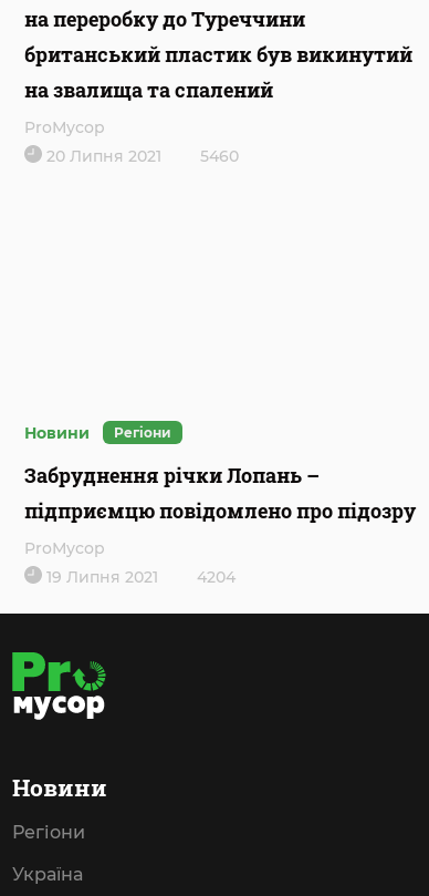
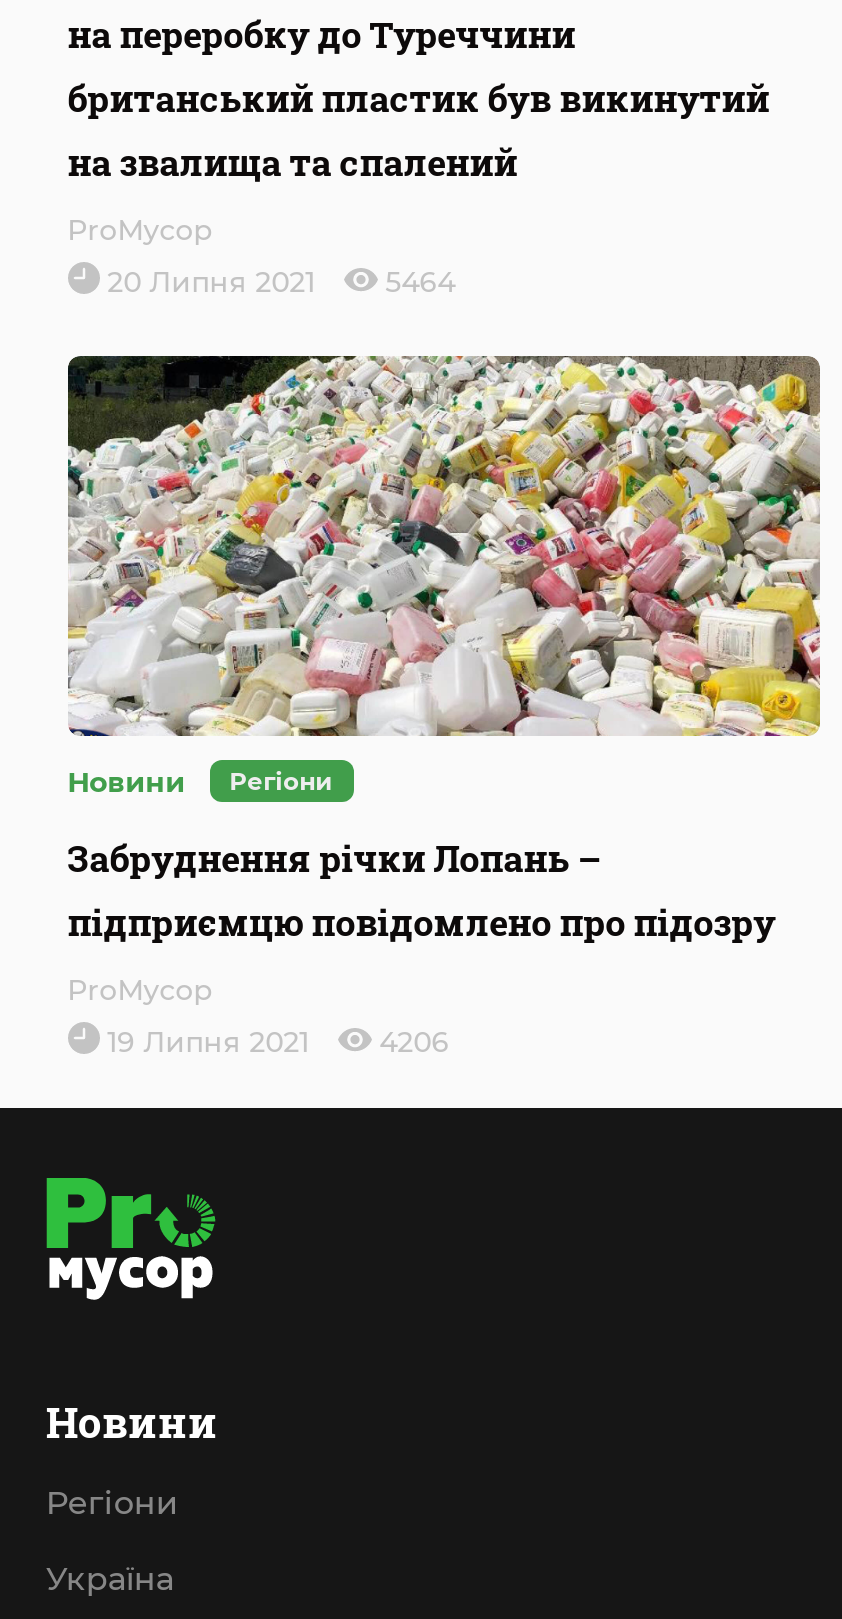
- 20 Липня 2021 5460
+ 20 Липня 2021 5464

+ [image]

- 19 Липня 2021 4204
+ 19 Липня 2021 4206
